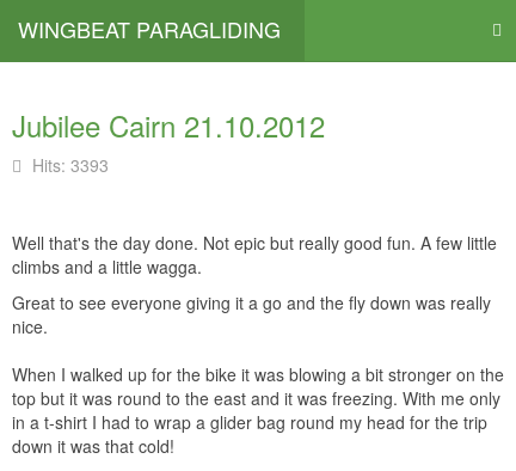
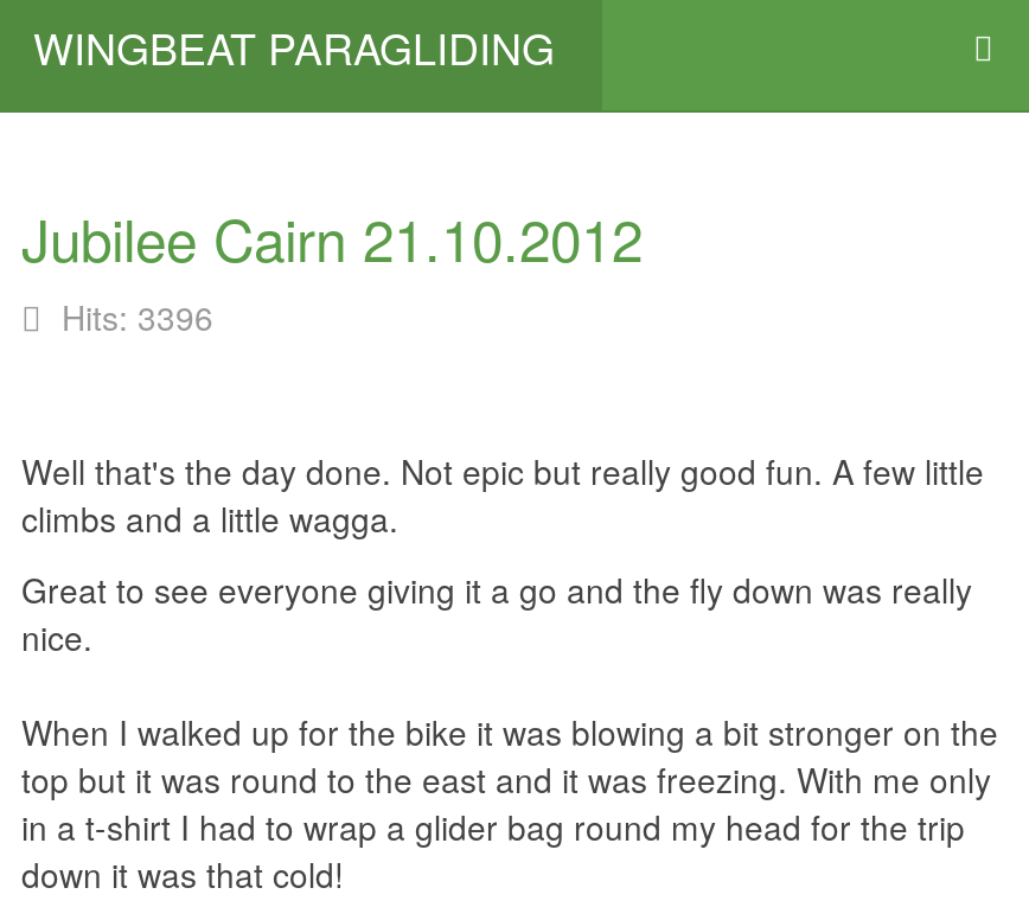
- Hits: 3393
+ Hits: 3396
